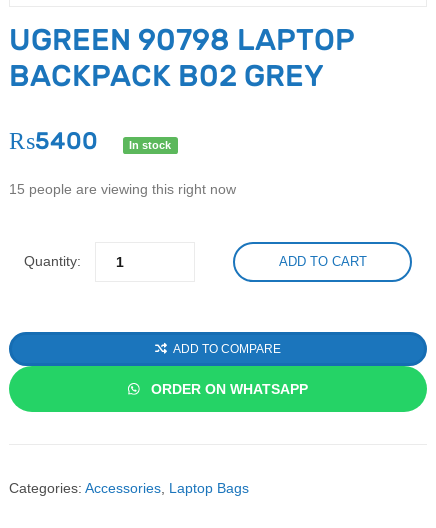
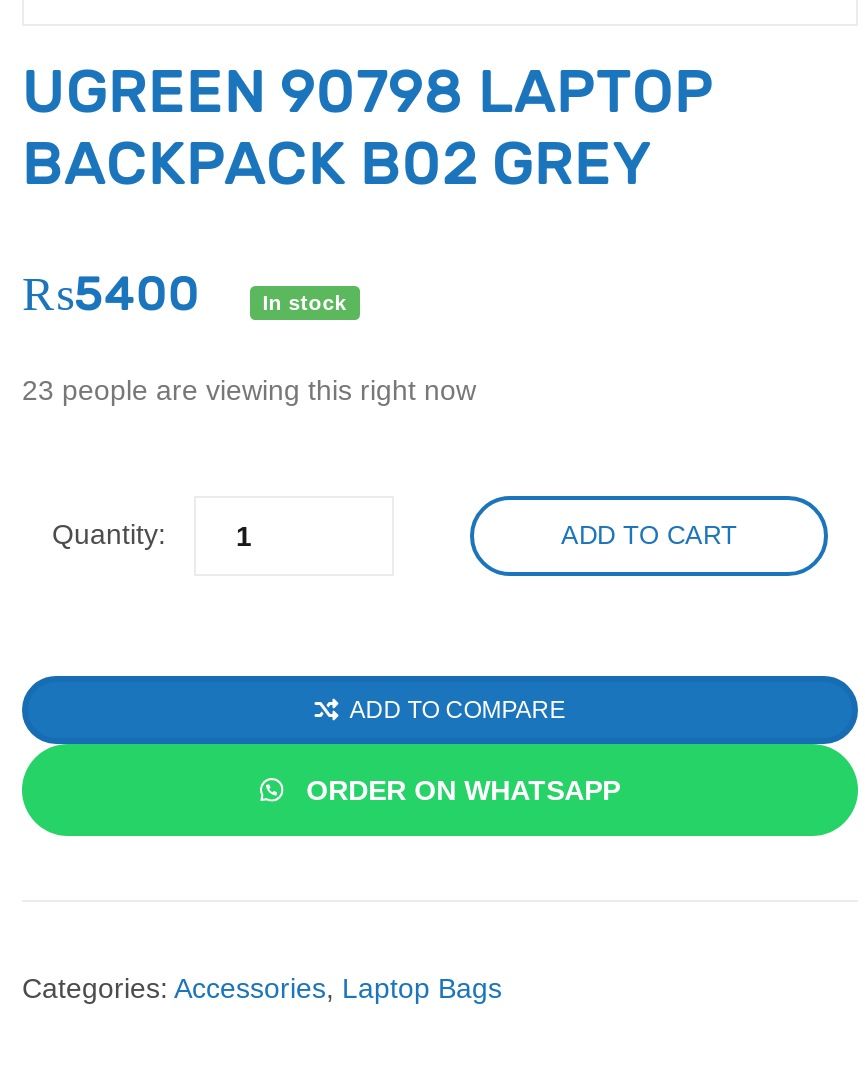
- 15 people are viewing this right now
+ 23 people are viewing this right now
